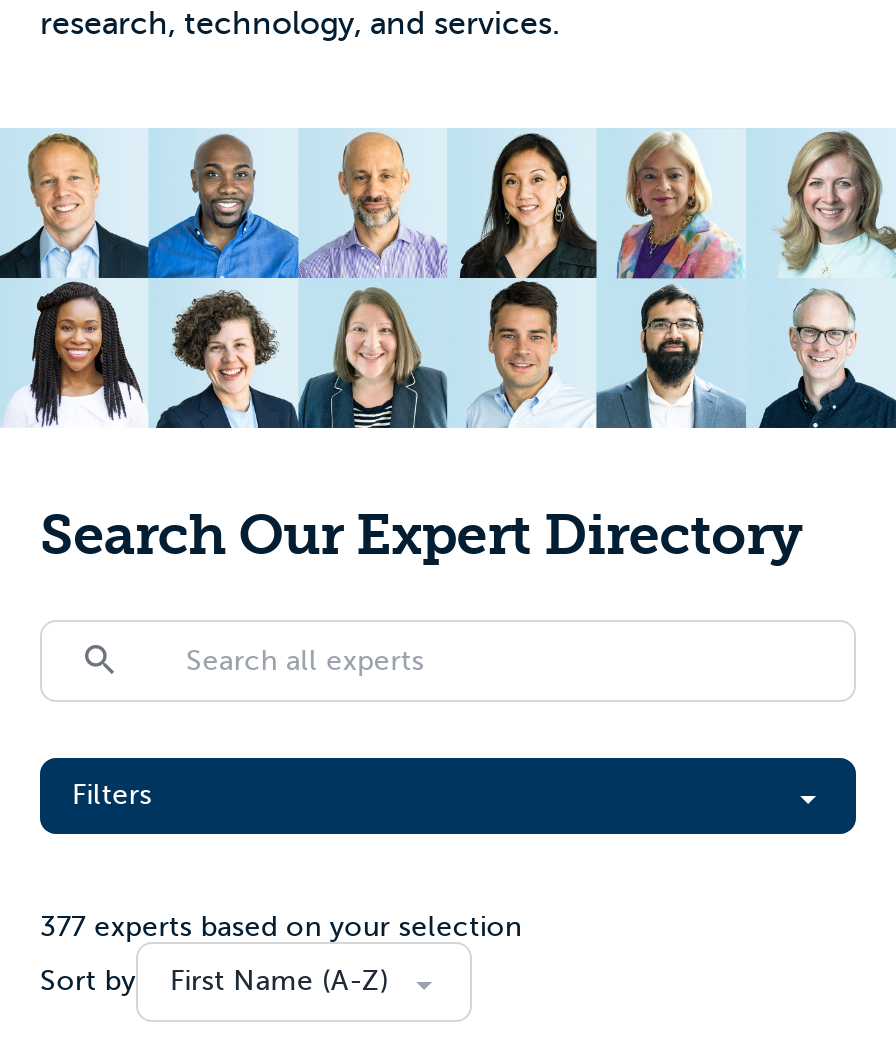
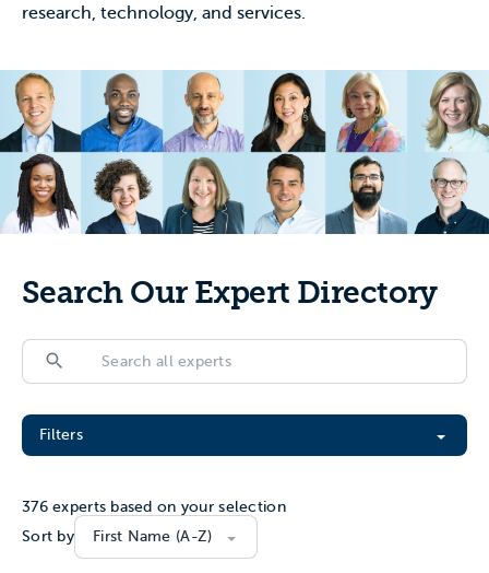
- 377 experts based on your selection
+ 376 experts based on your selection
